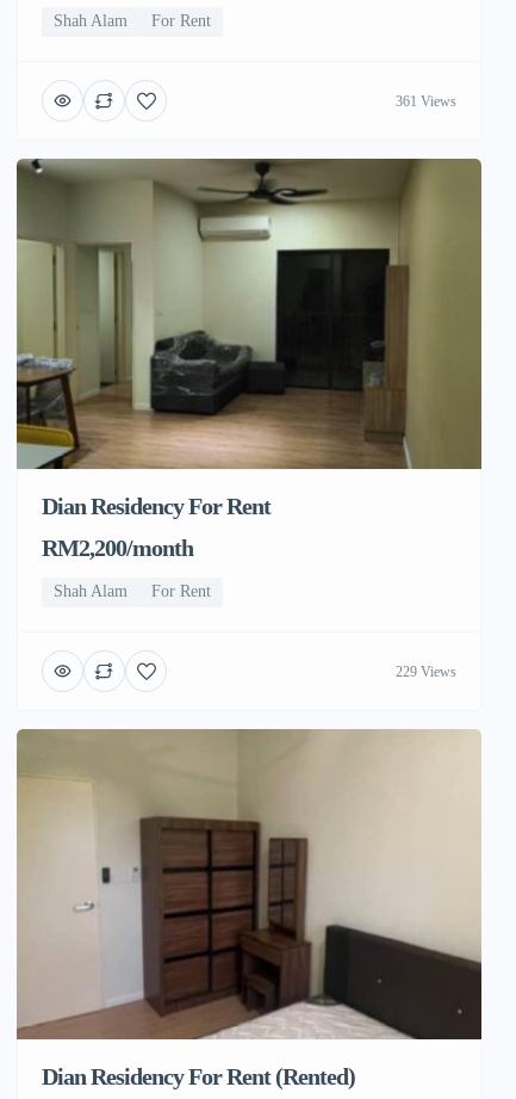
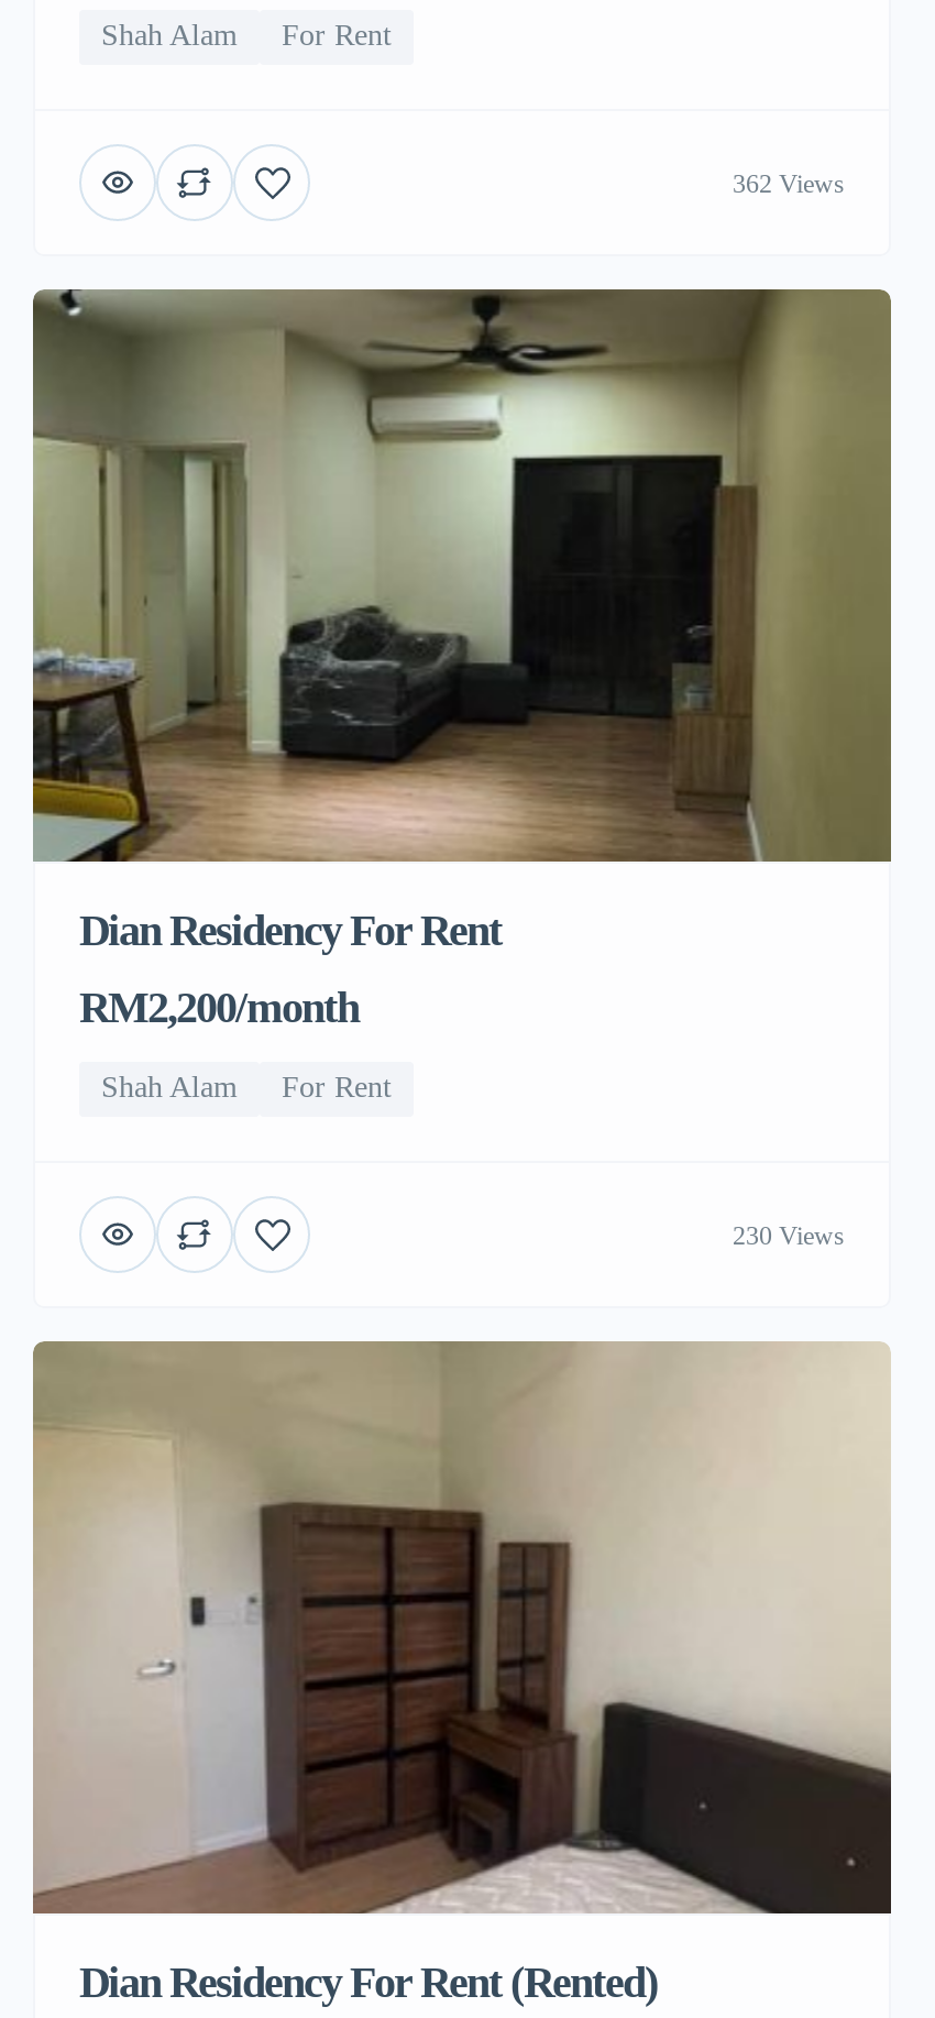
- 361 Views
+ 362 Views

- 229 Views
+ 230 Views
